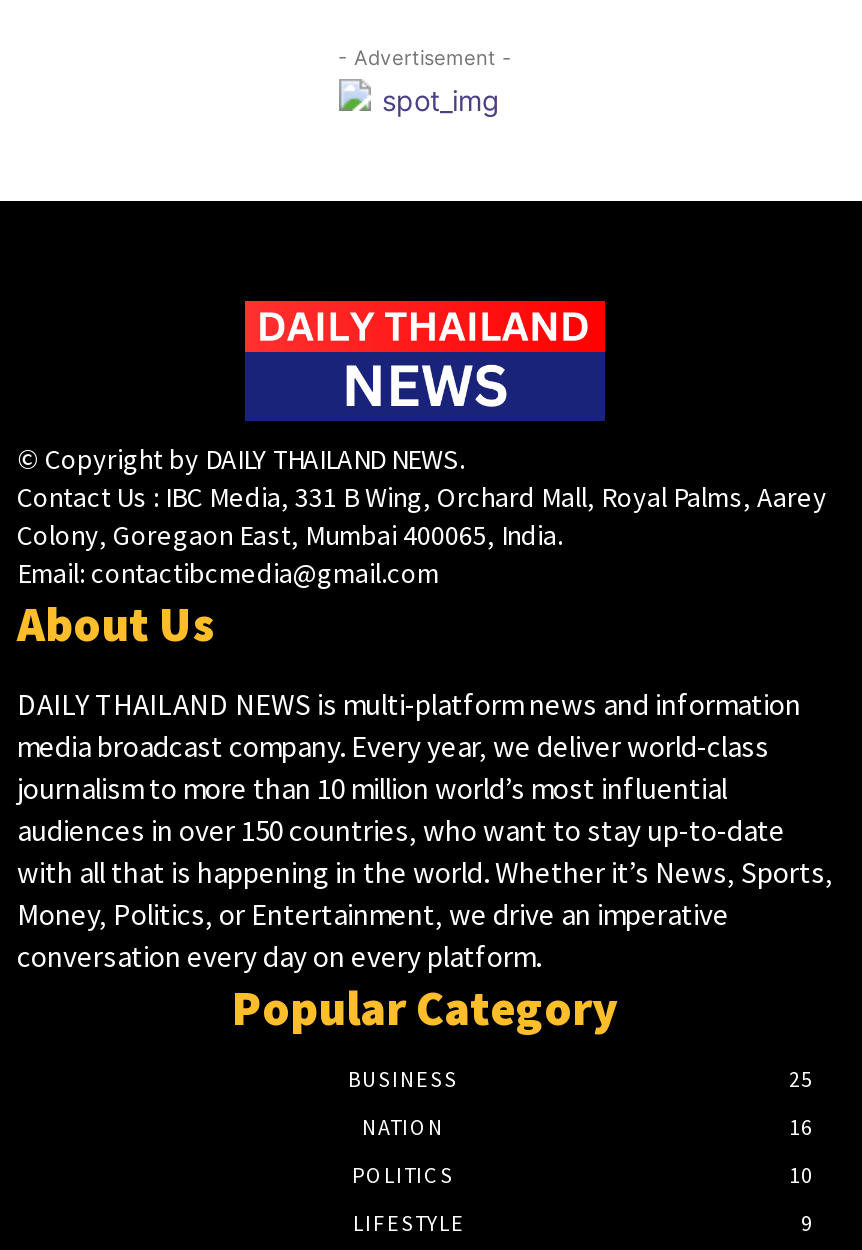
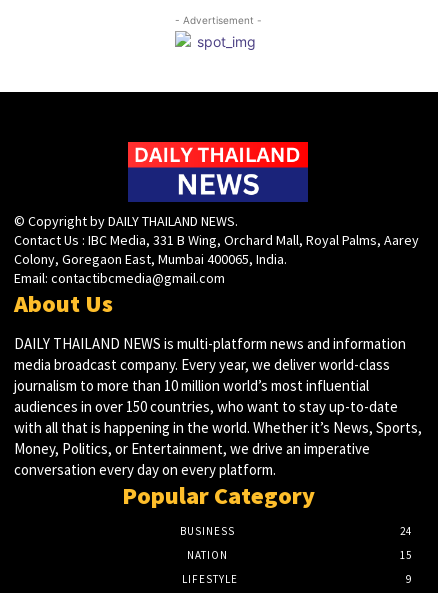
- 25
+ 24

- 16
- POLITICS
- 10
+ 15
